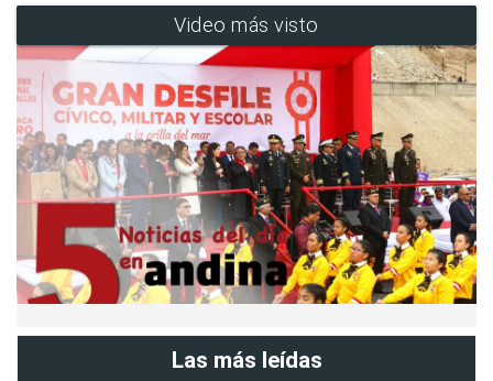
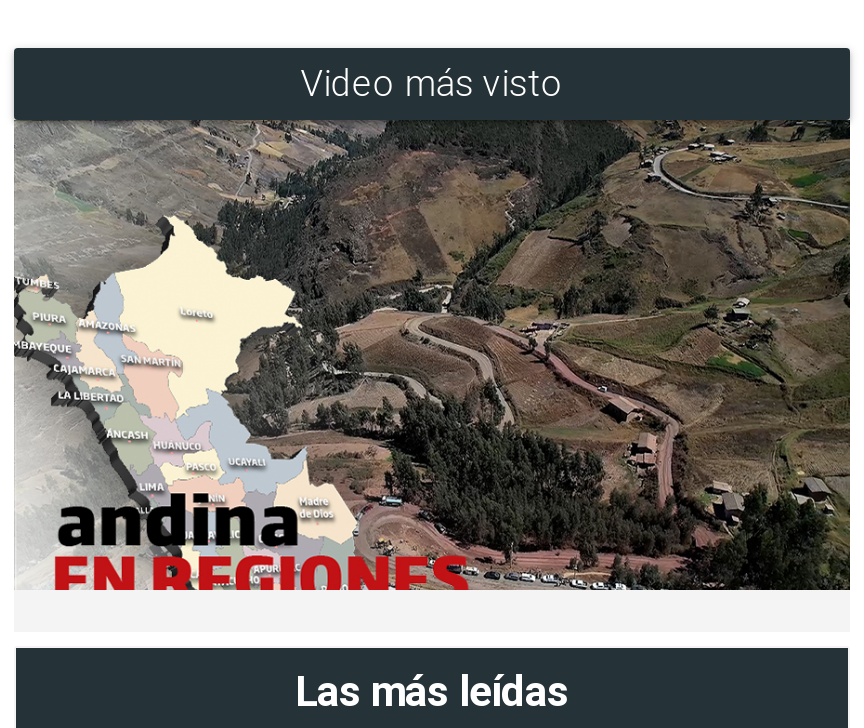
- [image]
+ [image]
